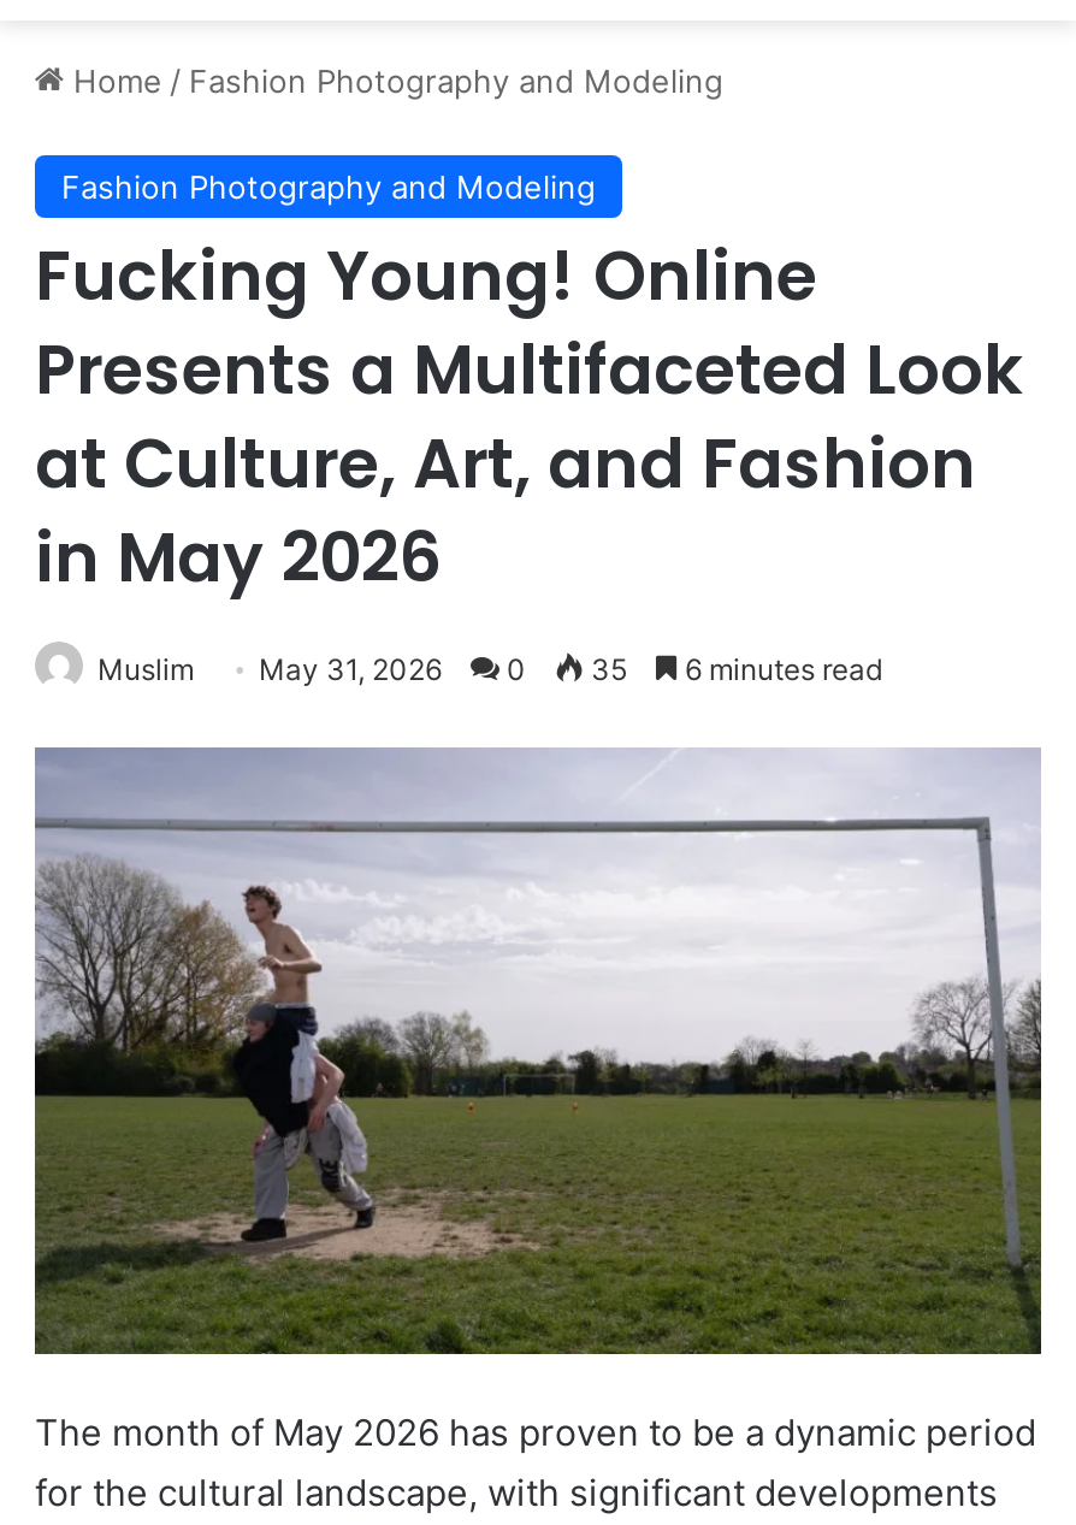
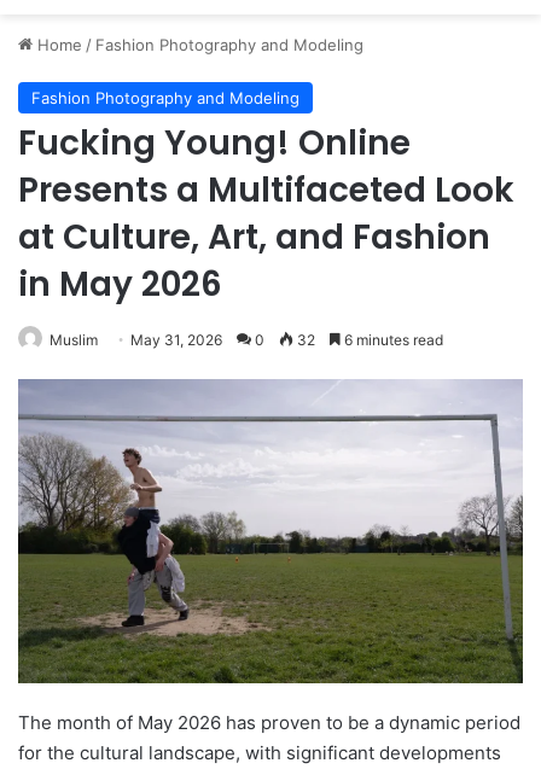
- Muslim May 31, 2026 0 35 6 minutes read
+ Muslim May 31, 2026 0 32 6 minutes read
